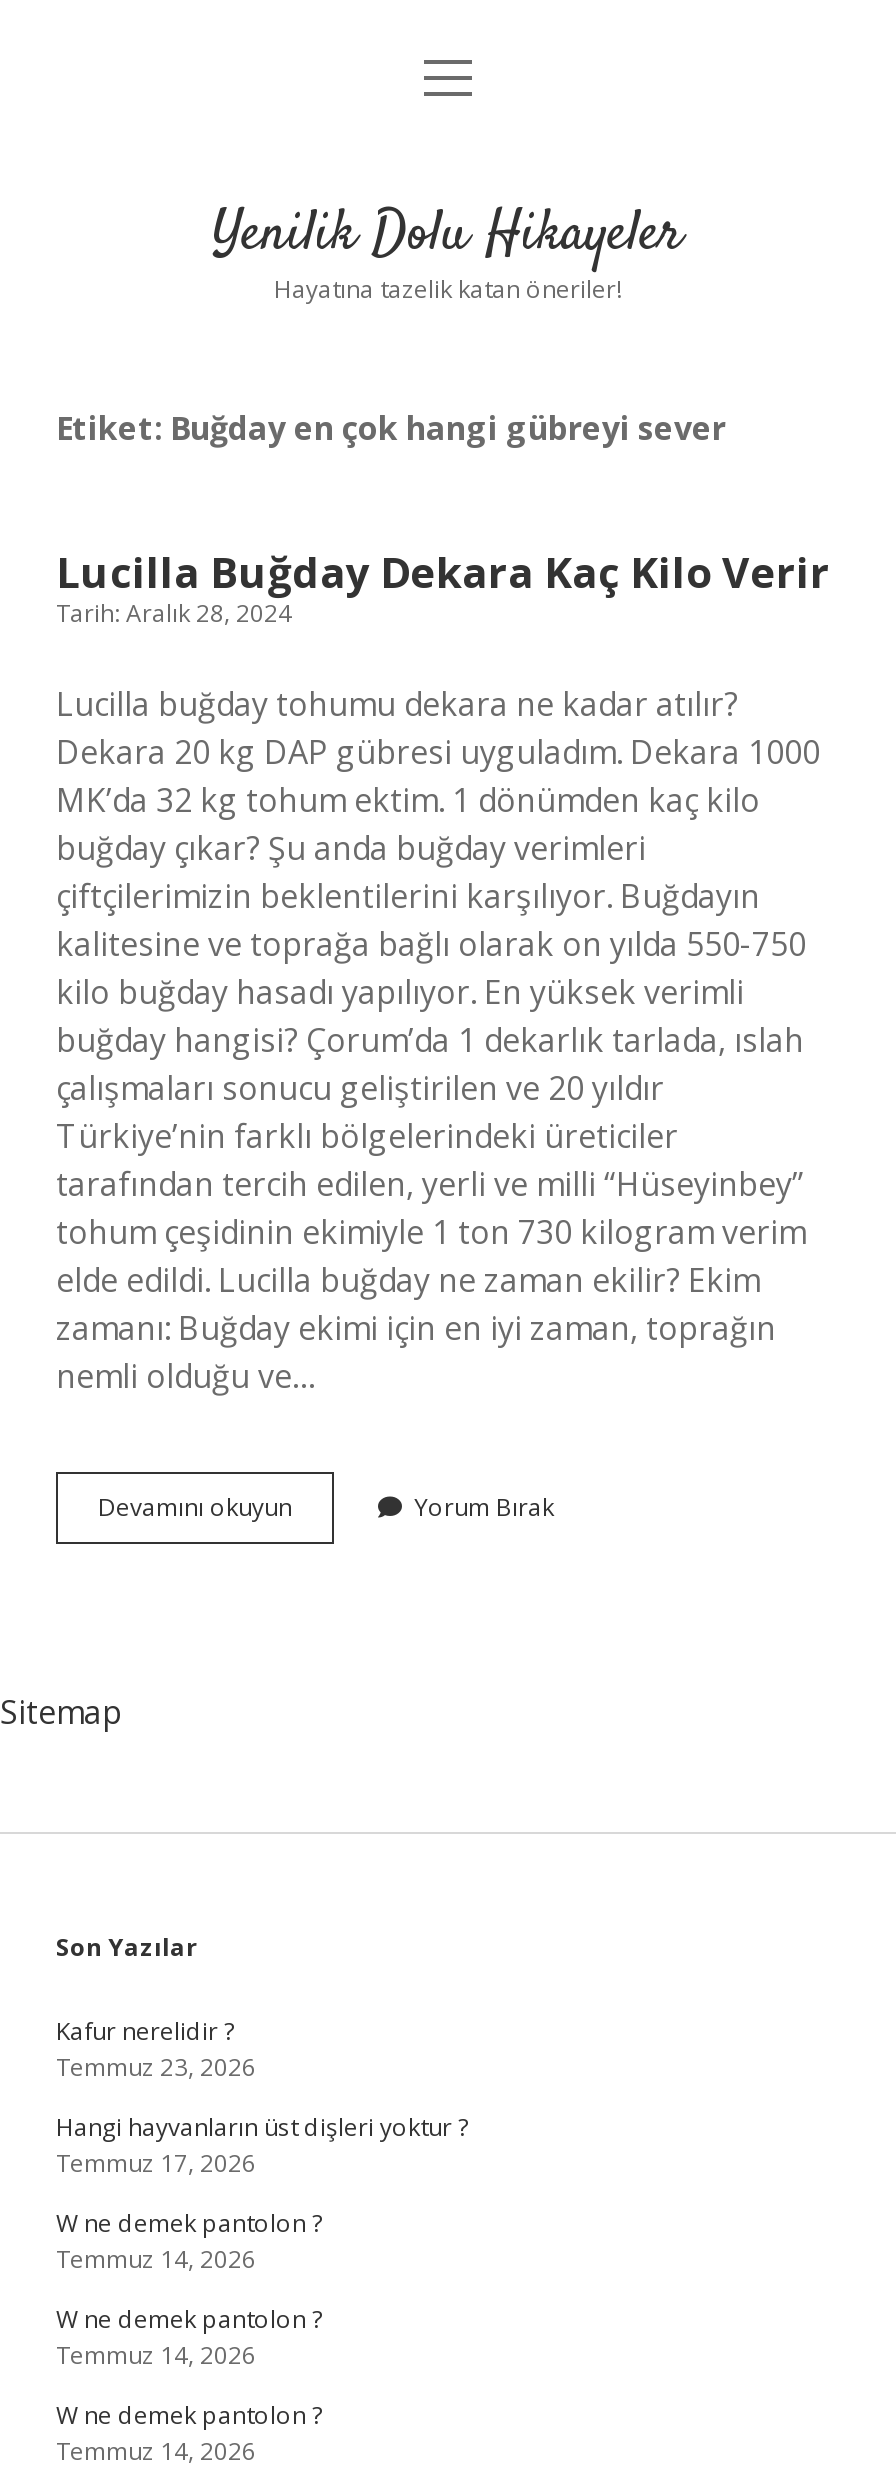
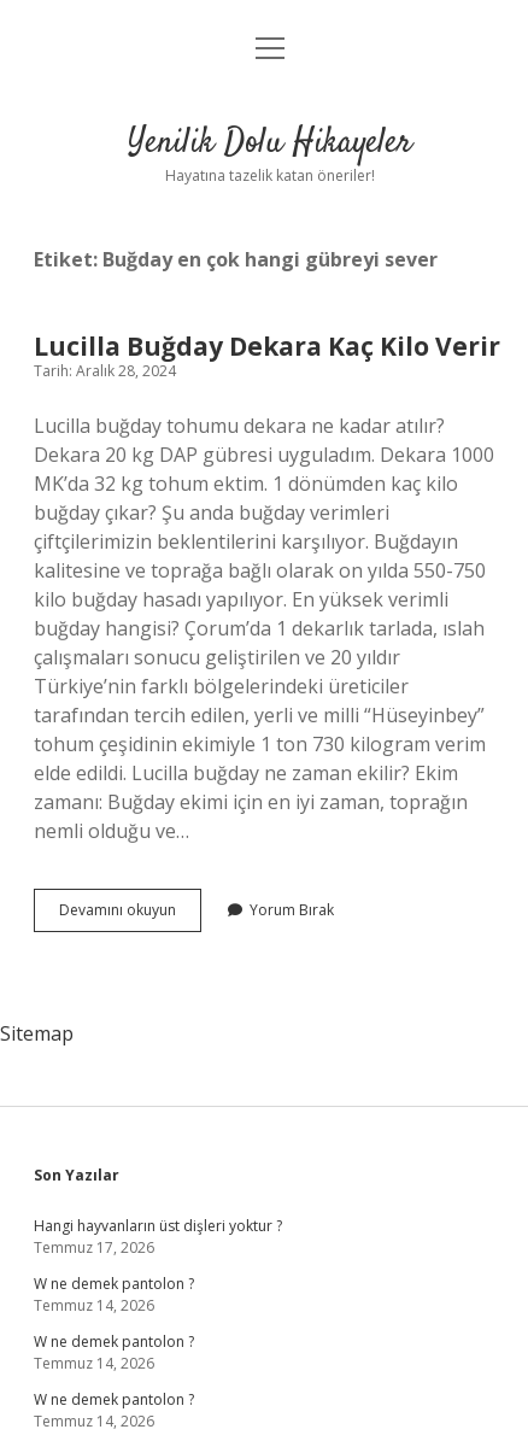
- Kafur nerelidir ?
- Temmuz 23, 2026
